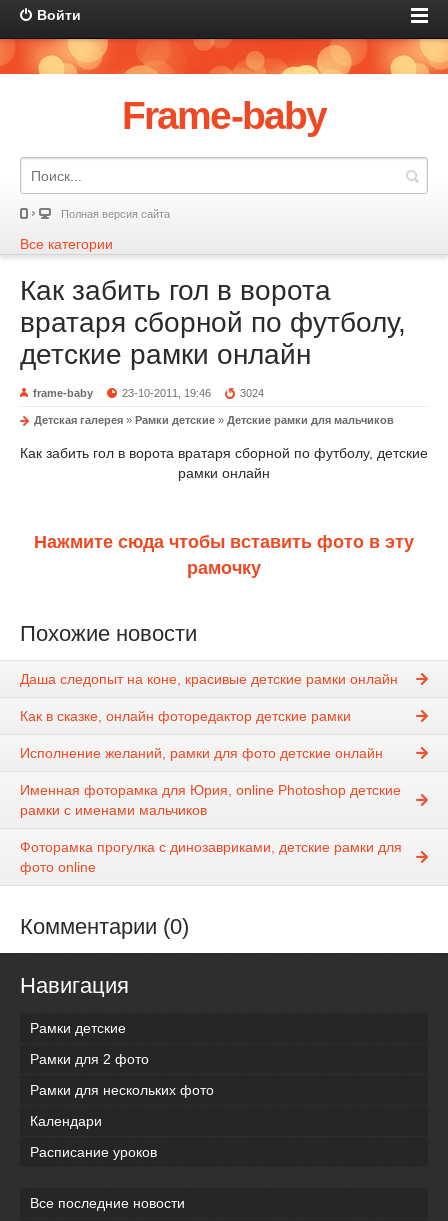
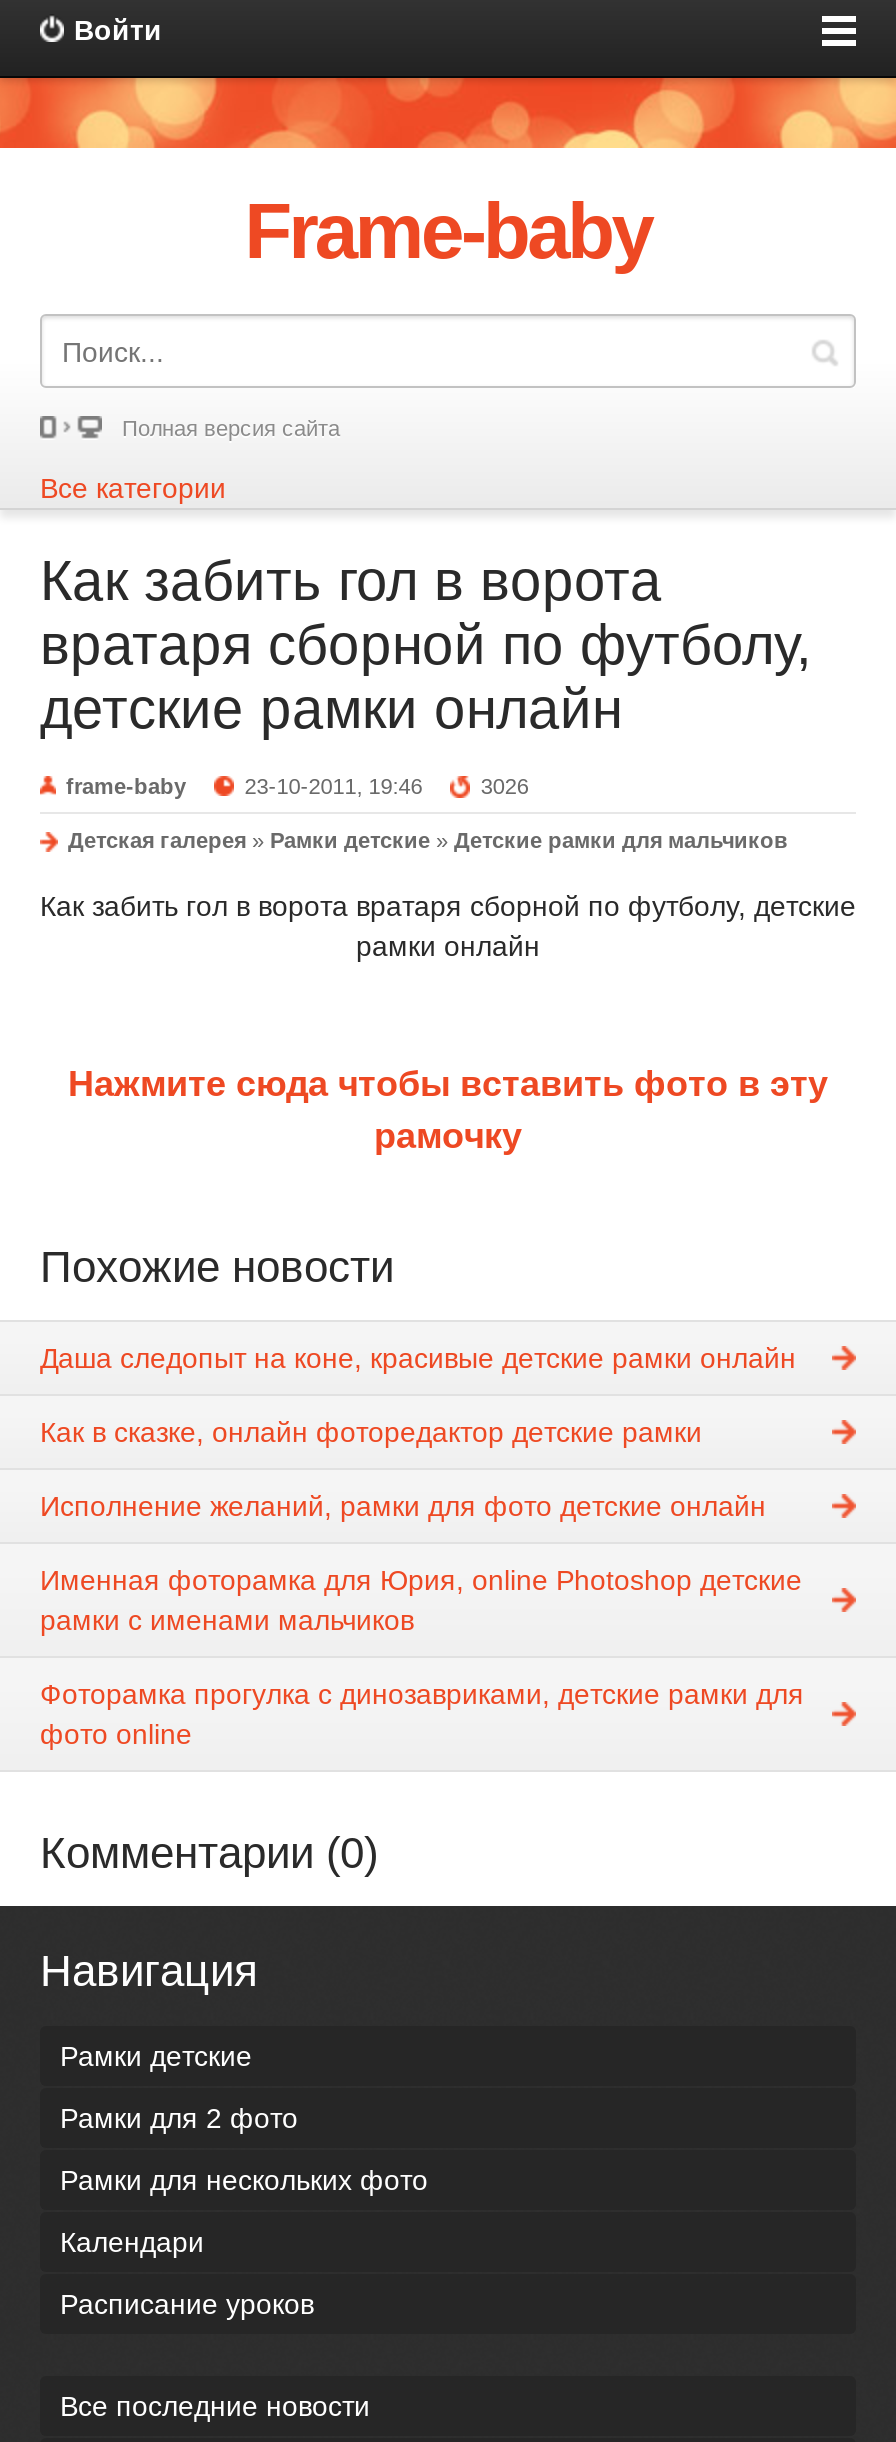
- 3024
+ 3026
